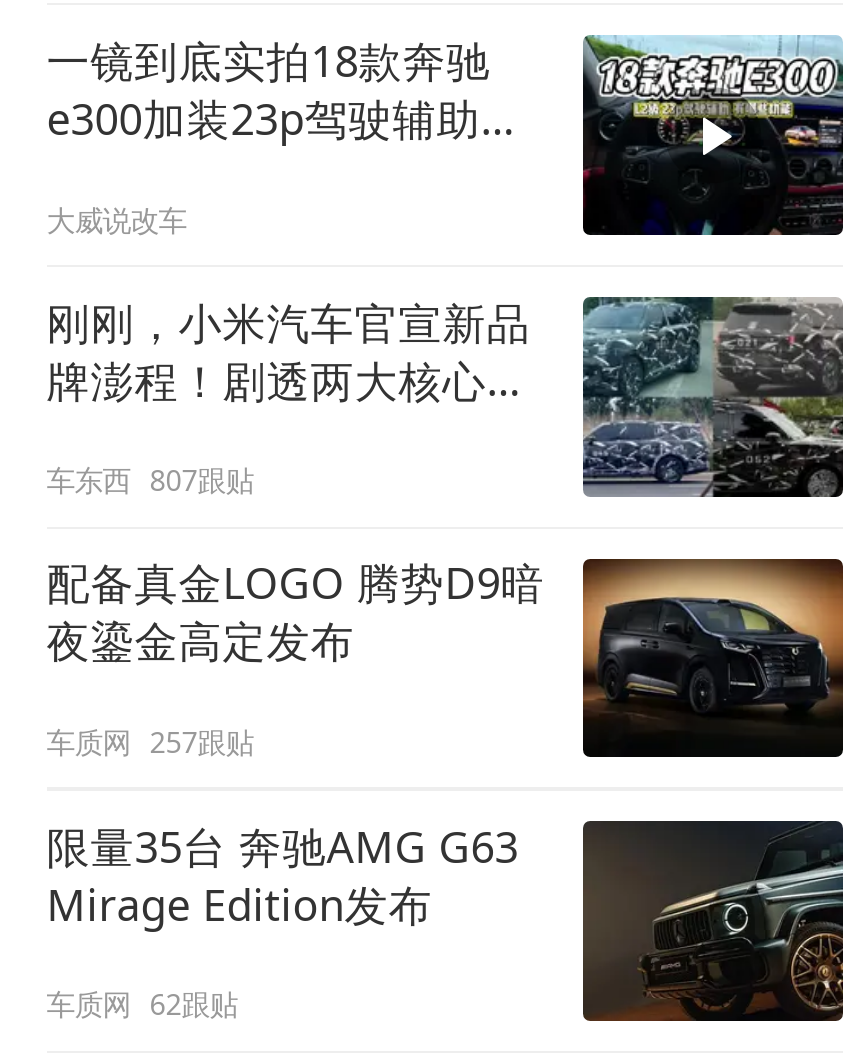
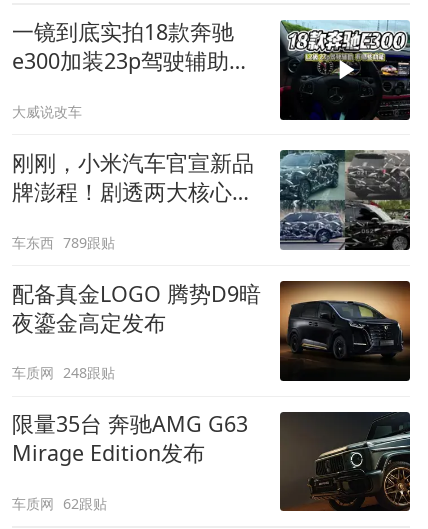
- 车东西 807跟贴
+ 车东西 789跟贴

- 车质网 257跟贴
+ 车质网 248跟贴
